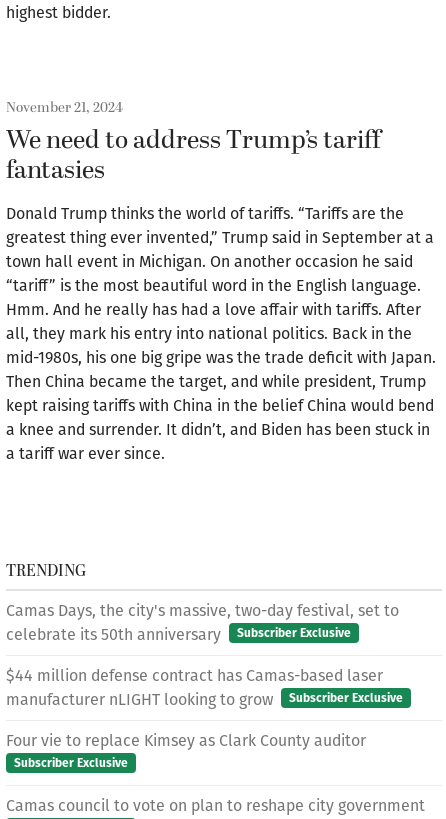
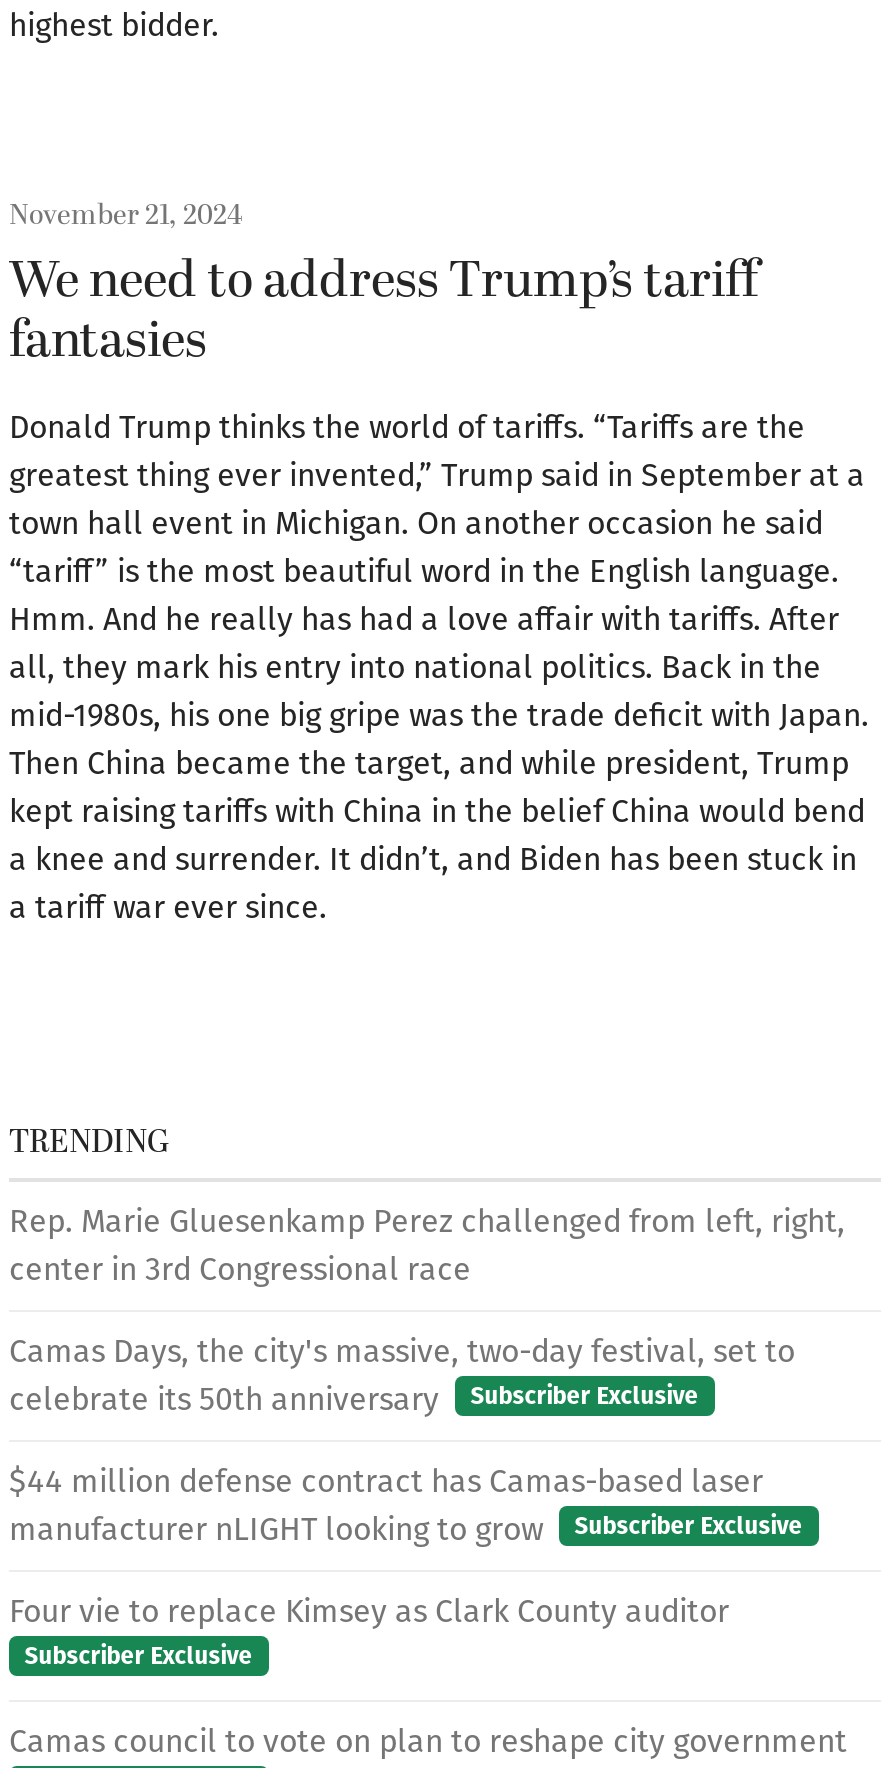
+ Rep. Marie Gluesenkamp Perez challenged from left, right,
+ center in 3rd Congressional race
